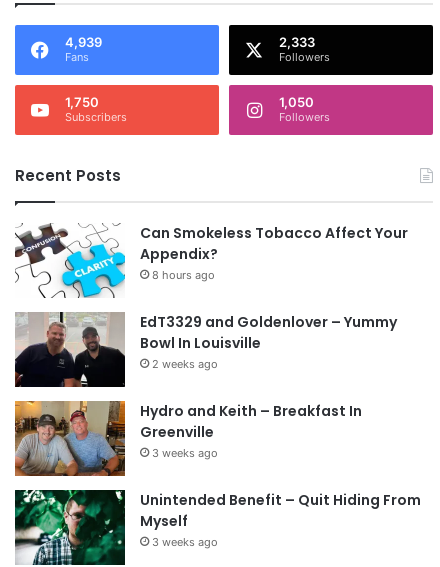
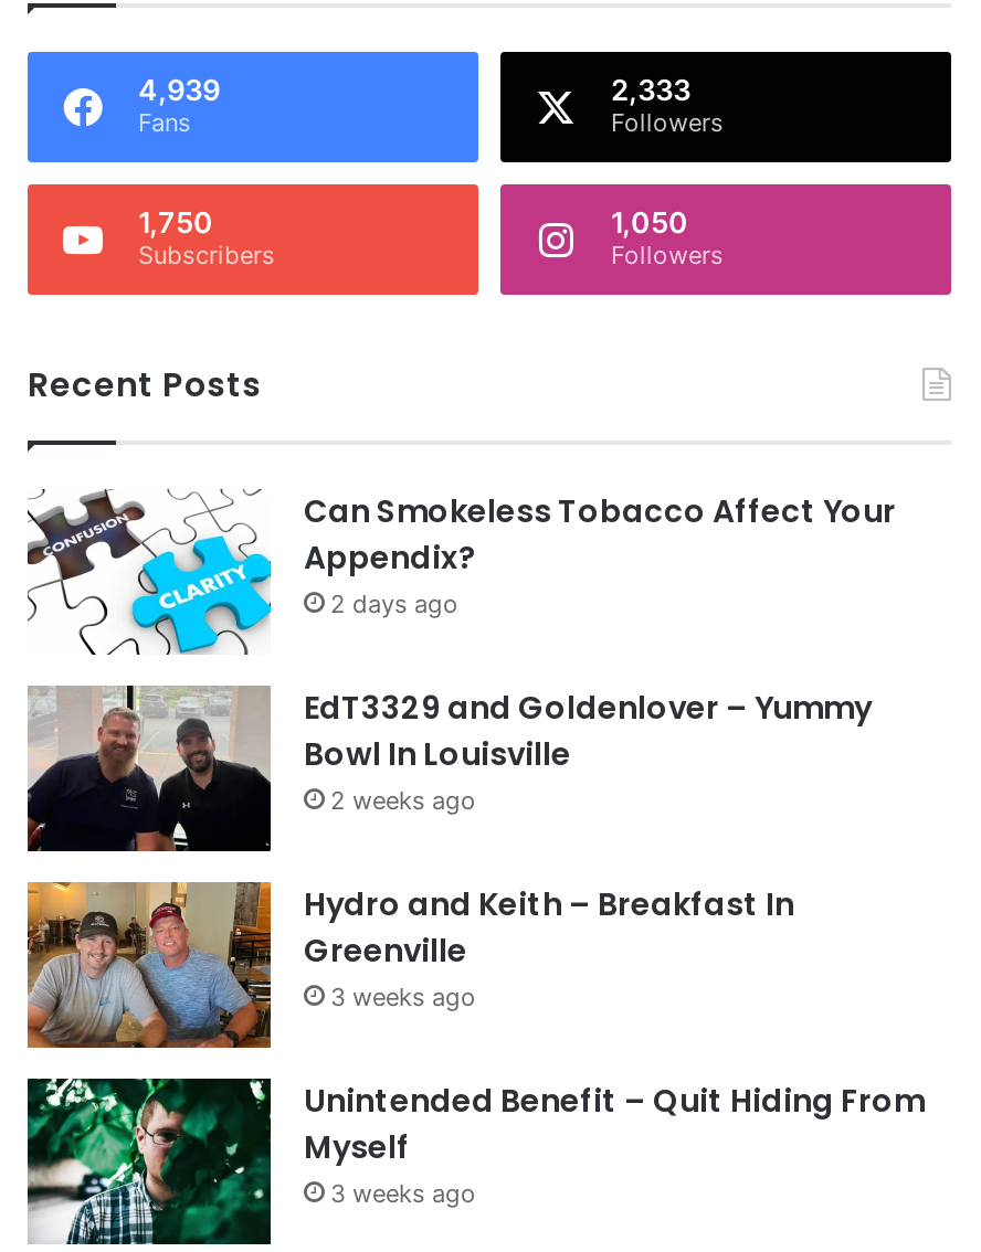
- 8 hours ago
+ 2 days ago
